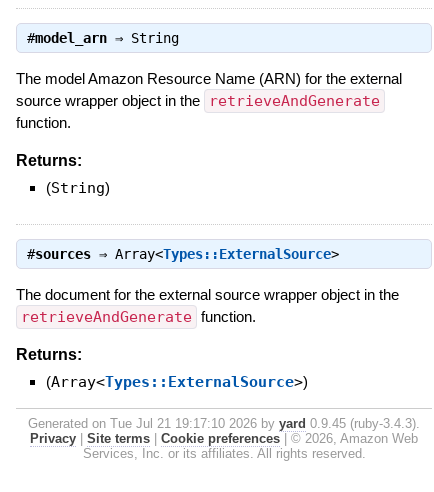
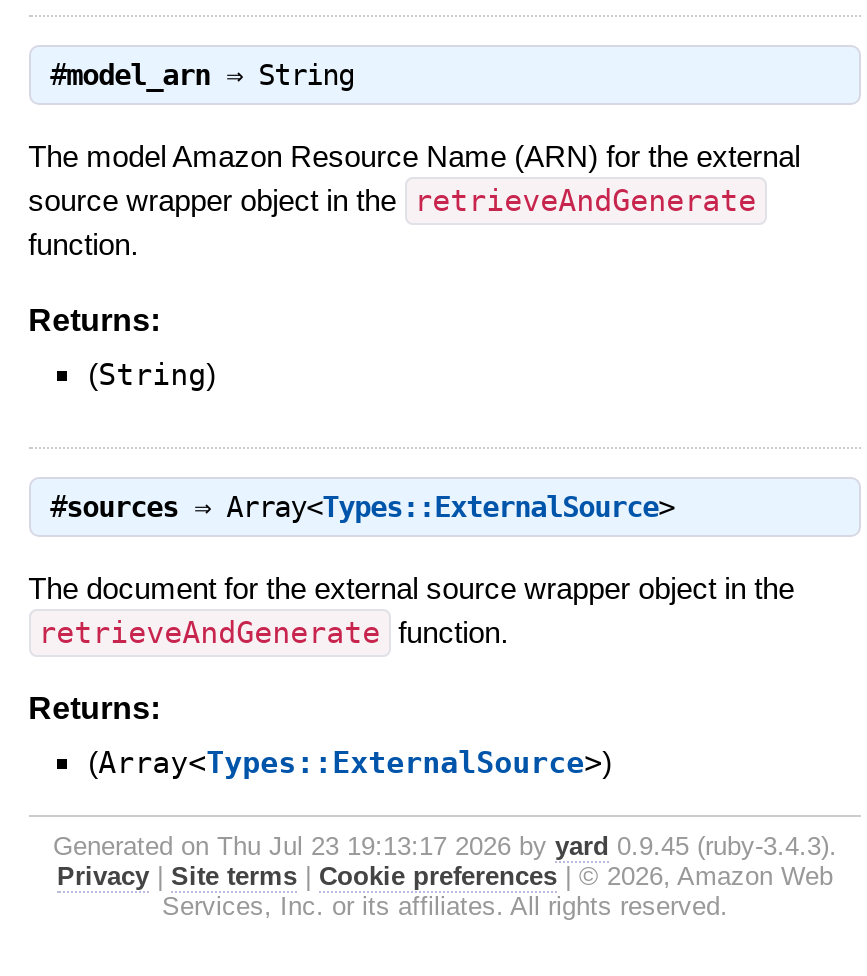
- Generated on Tue Jul 21 19:17:10 2026 by yard 0.9.45 (ruby-3.4.3).
+ Generated on Thu Jul 23 19:13:17 2026 by yard 0.9.45 (ruby-3.4.3).
